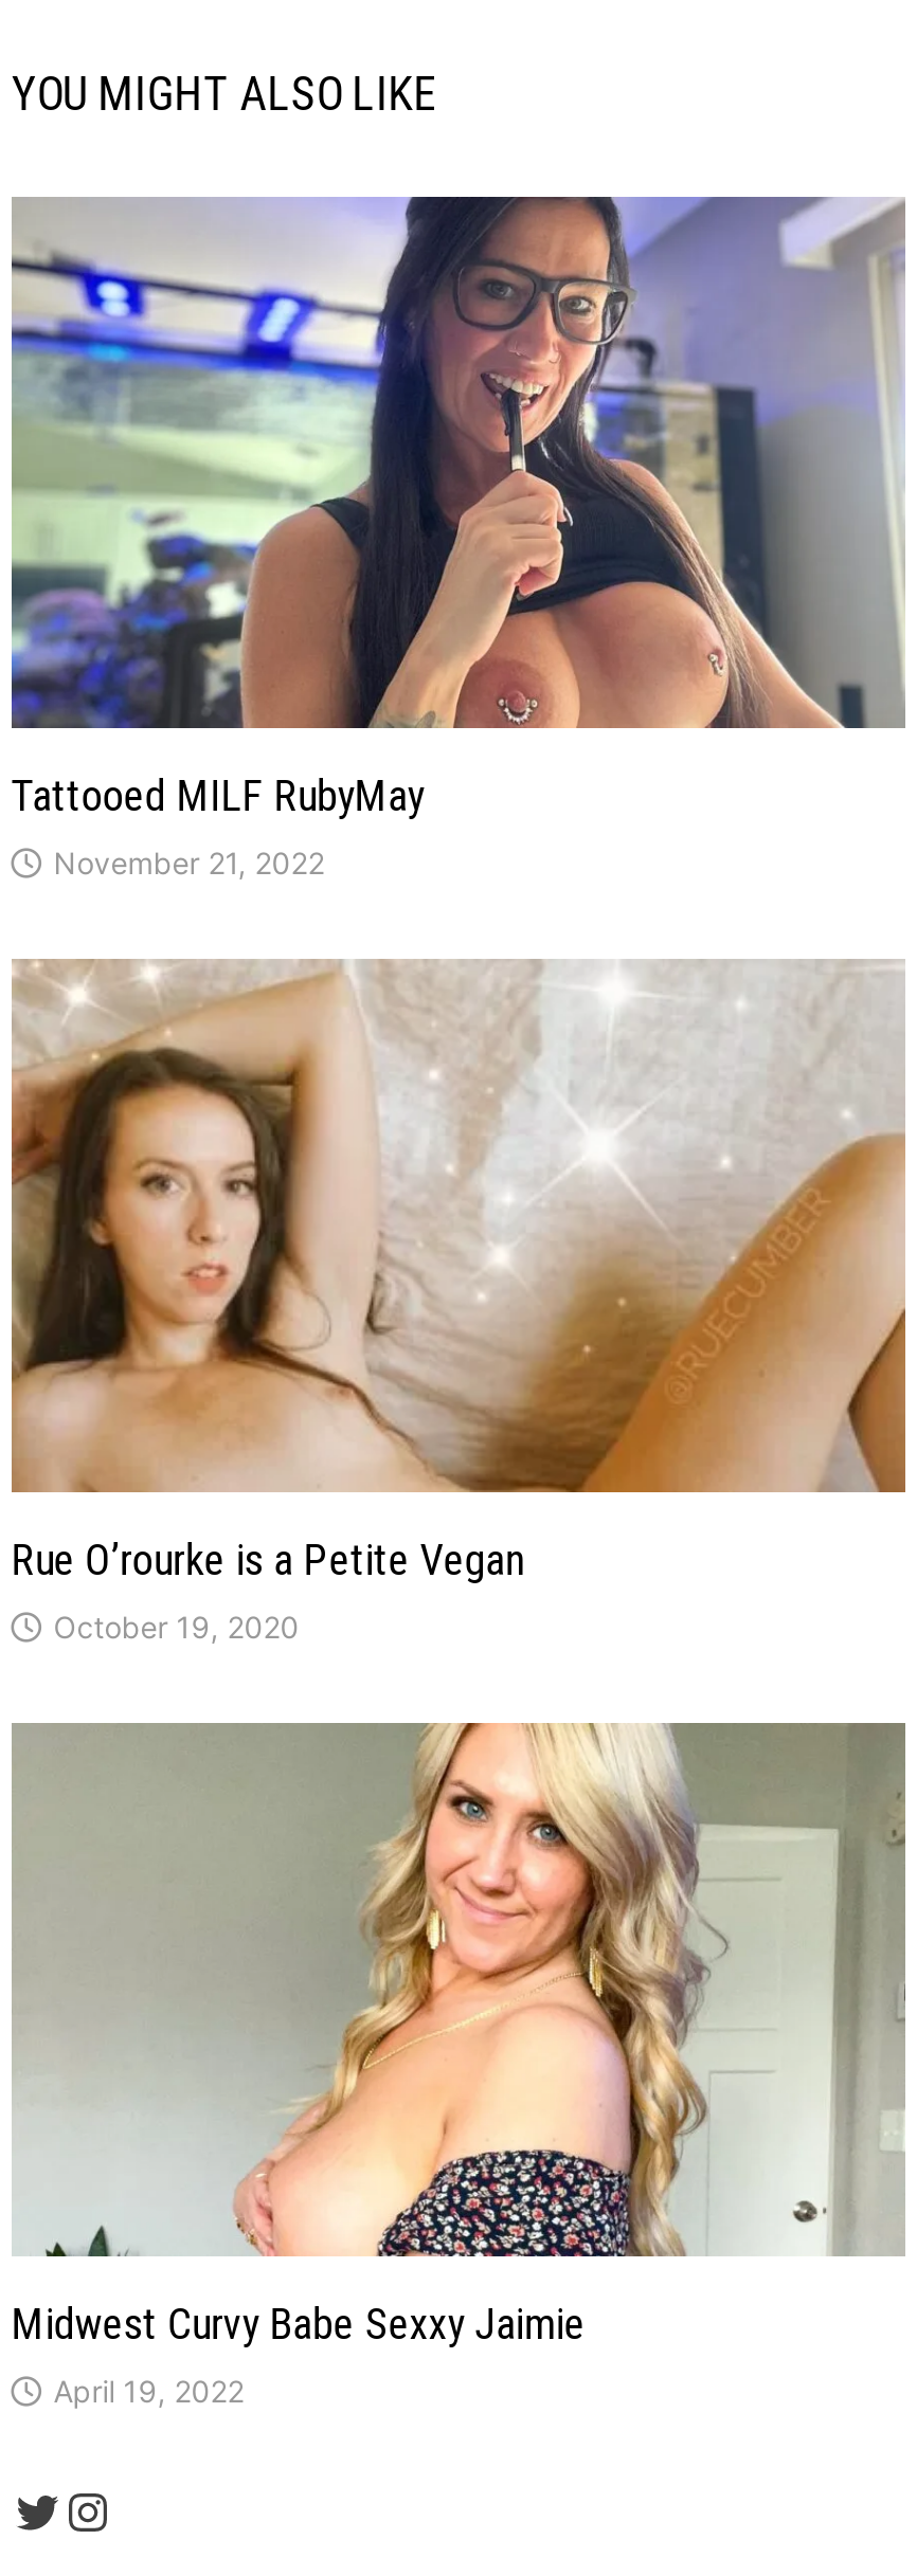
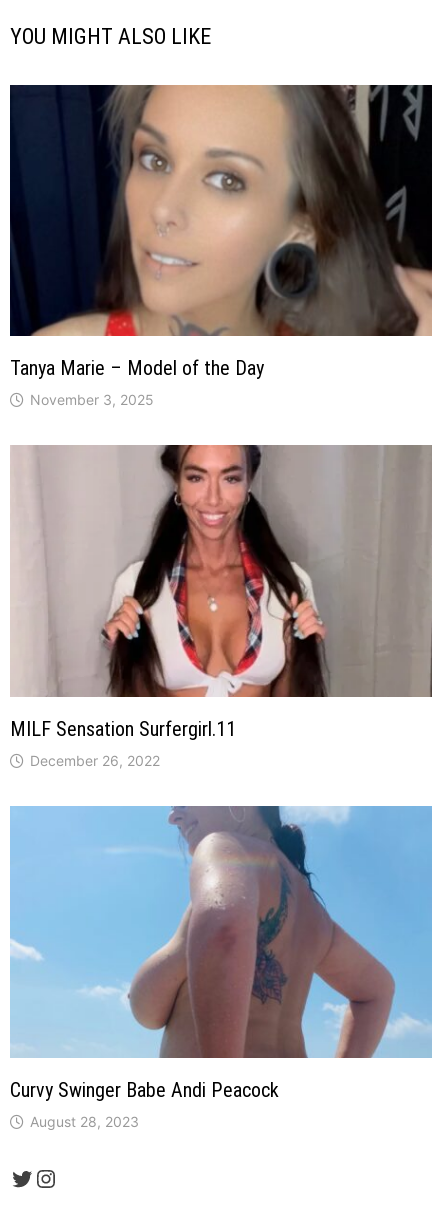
- [image]
- Tattooed MILF RubyMay
+ [image]
+ Tanya Marie – Model of the Day

- November 21, 2022
+ November 3, 2025

- [image]
- Rue O’rourke is a Petite Vegan
+ [image]
+ MILF Sensation Surfergirl.11

- October 19, 2020
+ December 26, 2022

- [image]
- Midwest Curvy Babe Sexxy Jaimie
+ [image]
+ Curvy Swinger Babe Andi Peacock

- April 19, 2022
+ August 28, 2023
